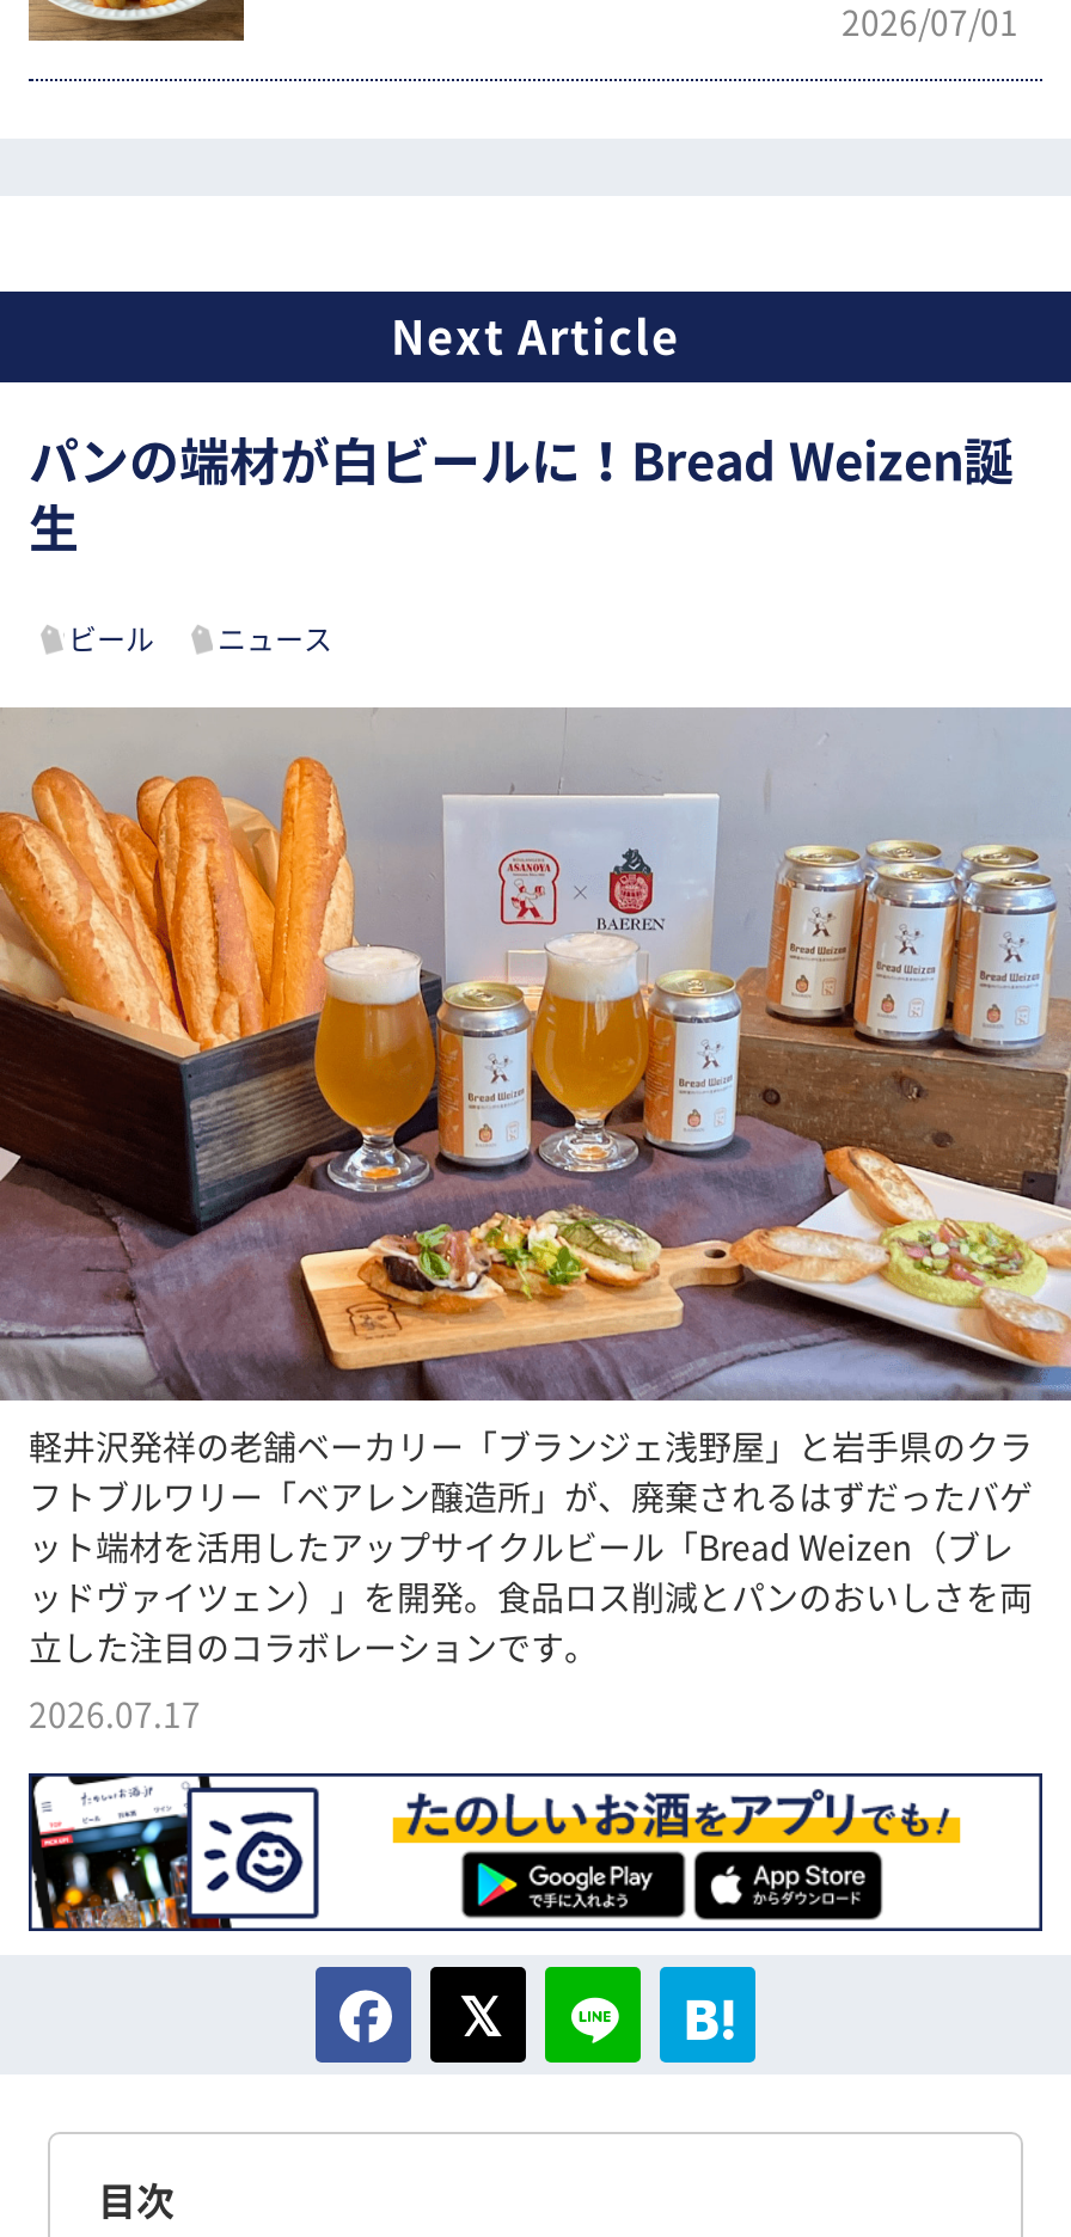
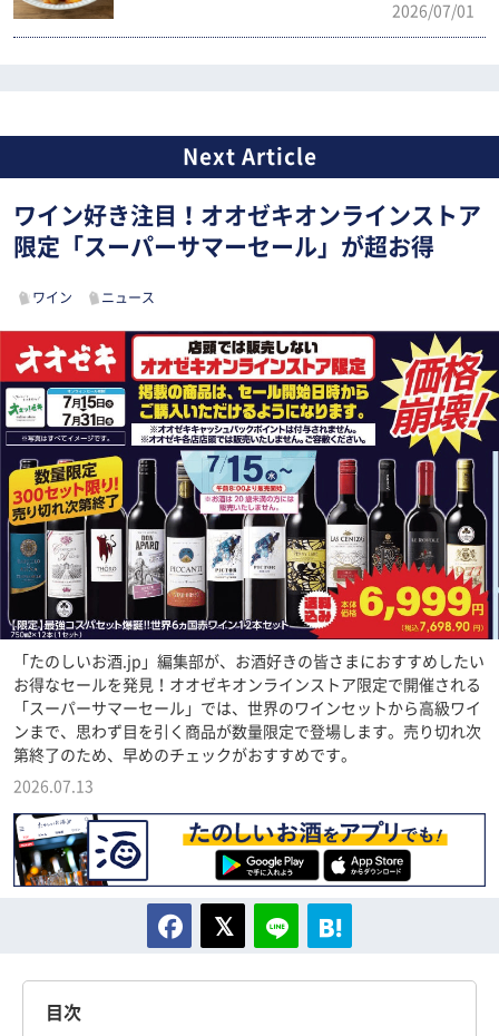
- パンの端材が白ビールに！Bread Weizen誕
- 生
+ ワイン好き注目！オオゼキオンラインストア
+ 限定「スーパーサマーセール」が超お得

- ビール
+ ワイン

- [image]
- 軽井沢発祥の老舗ベーカリー「ブランジェ浅野屋」と岩手県のクラ
+ [image]
+ 「たのしいお酒.jp」編集部が、お酒好きの皆さまにおすすめしたい

- フトブルワリー「ベアレン醸造所」が、廃棄されるはずだったバゲ
+ お得なセールを発見！オオゼキオンラインストア限定で開催される

- ット端材を活用したアップサイクルビール「Bread Weizen（ブレ
+ 「スーパーサマーセール」では、世界のワインセットから高級ワイ

- ッドヴァイツェン）」を開発。食品ロス削減とパンのおいしさを両
+ ンまで、思わず目を引く商品が数量限定で登場します。売り切れ次

- 立した注目のコラボレーションです。
+ 第終了のため、早めのチェックがおすすめです。

- 2026.07.17
+ 2026.07.13
